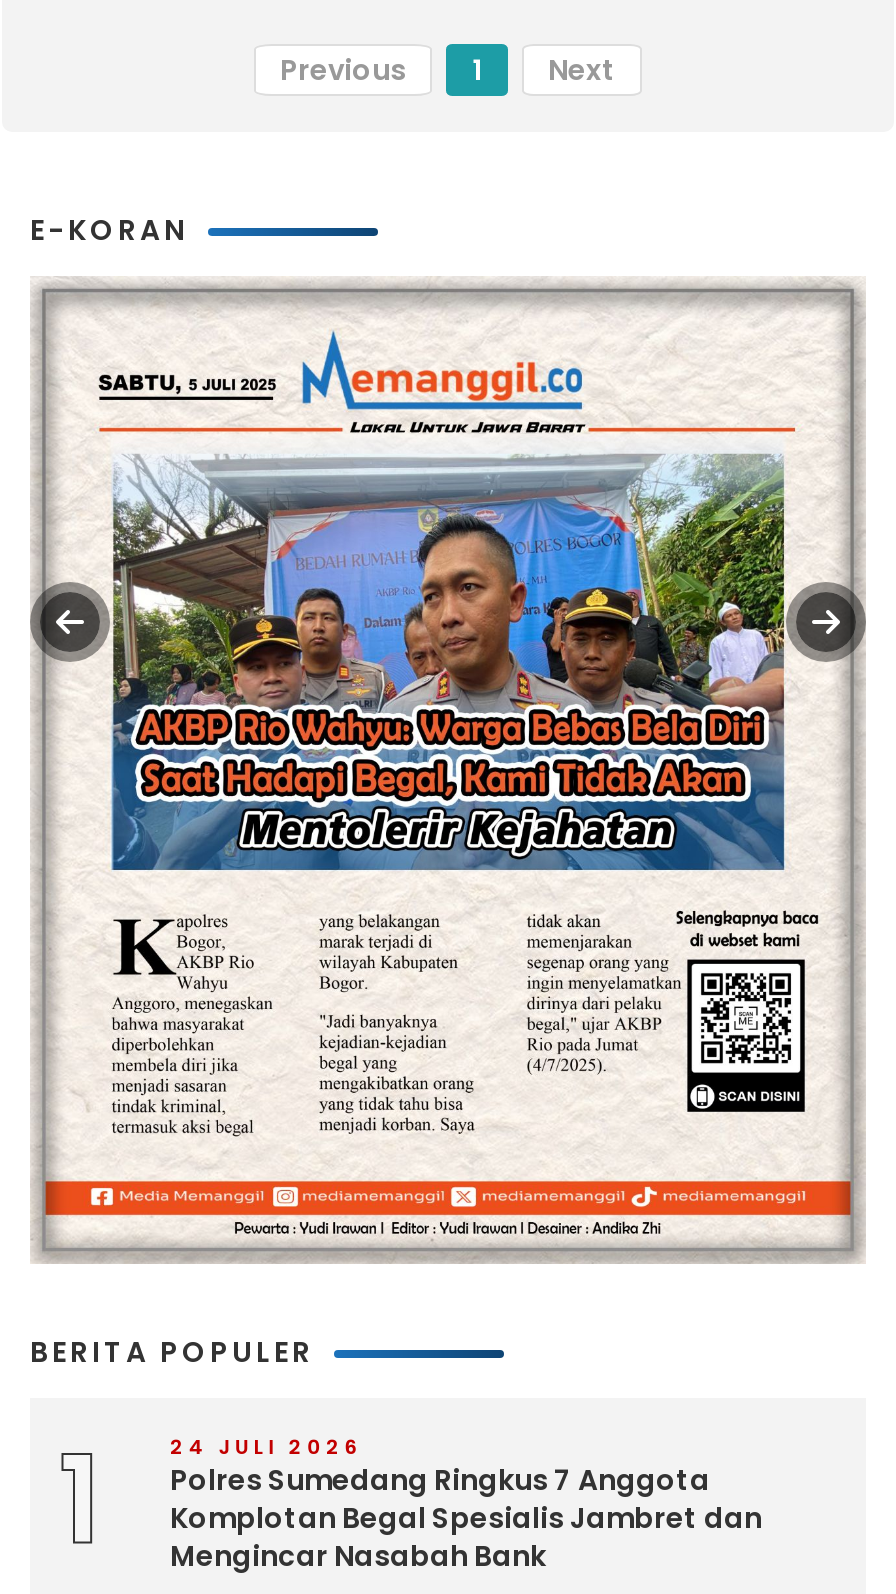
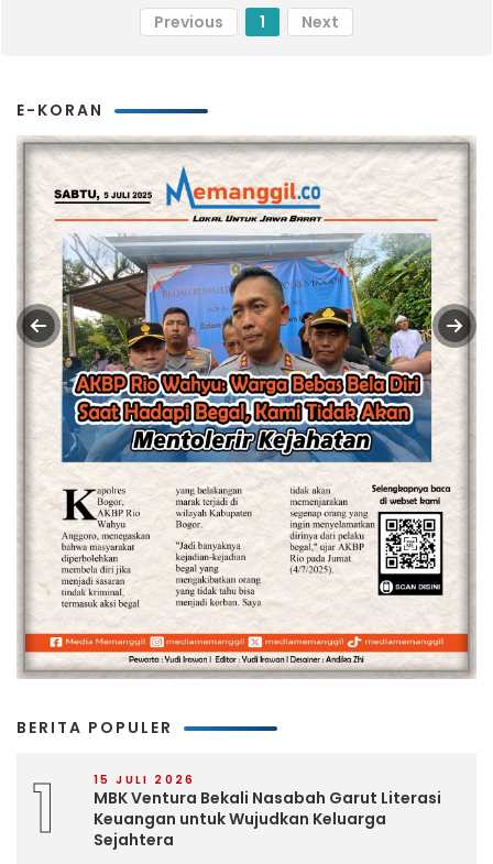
- 24 JULI 2026
- Polres Sumedang Ringkus 7 Anggota
- Komplotan Begal Spesialis Jambret dan
- Mengincar Nasabah Bank
+ 15 JULI 2026
+ MBK Ventura Bekali Nasabah Garut Literasi
+ Keuangan untuk Wujudkan Keluarga
+ Sejahtera
